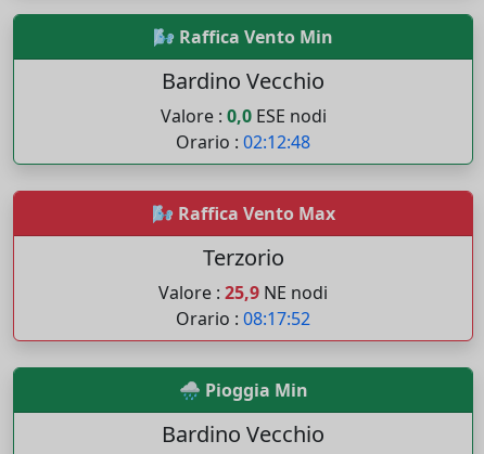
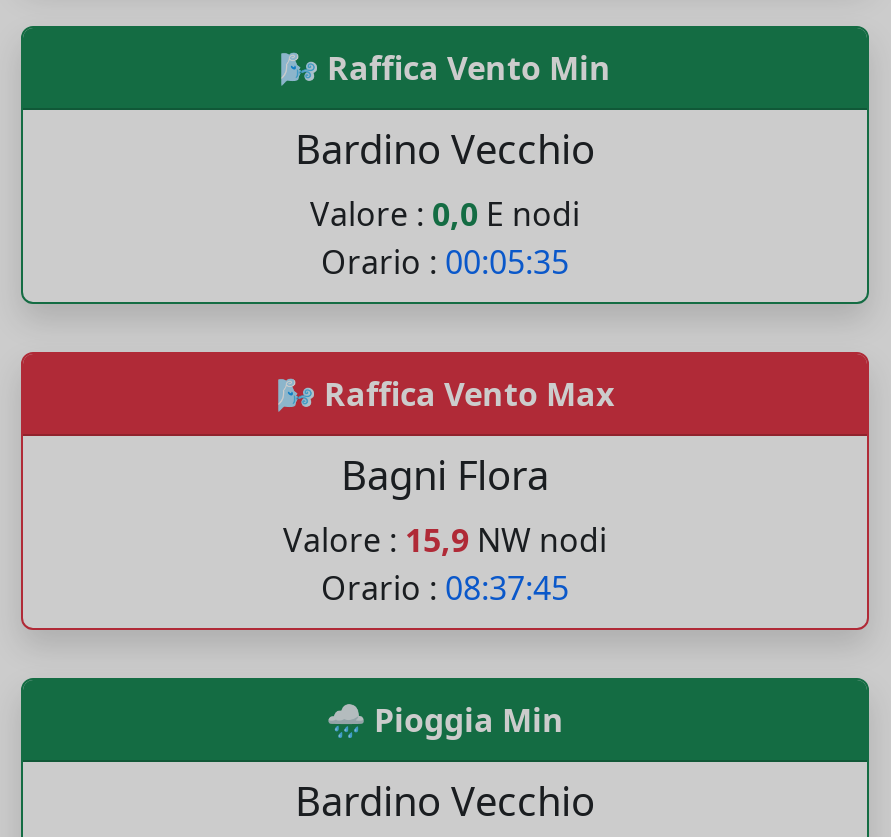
- Valore : 0,0 ESE nodi
+ Valore : 0,0 E nodi

- Orario : 02:12:48
+ Orario : 00:05:35

- Terzorio
- Valore : 25,9 NE nodi
- Orario : 08:17:52
+ Bagni Flora
+ Valore : 15,9 NW nodi
+ Orario : 08:37:45
